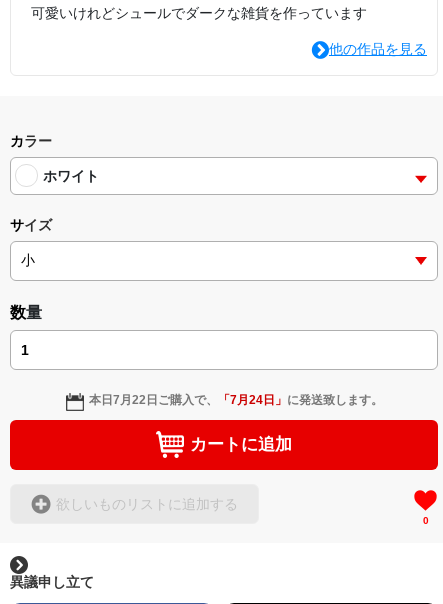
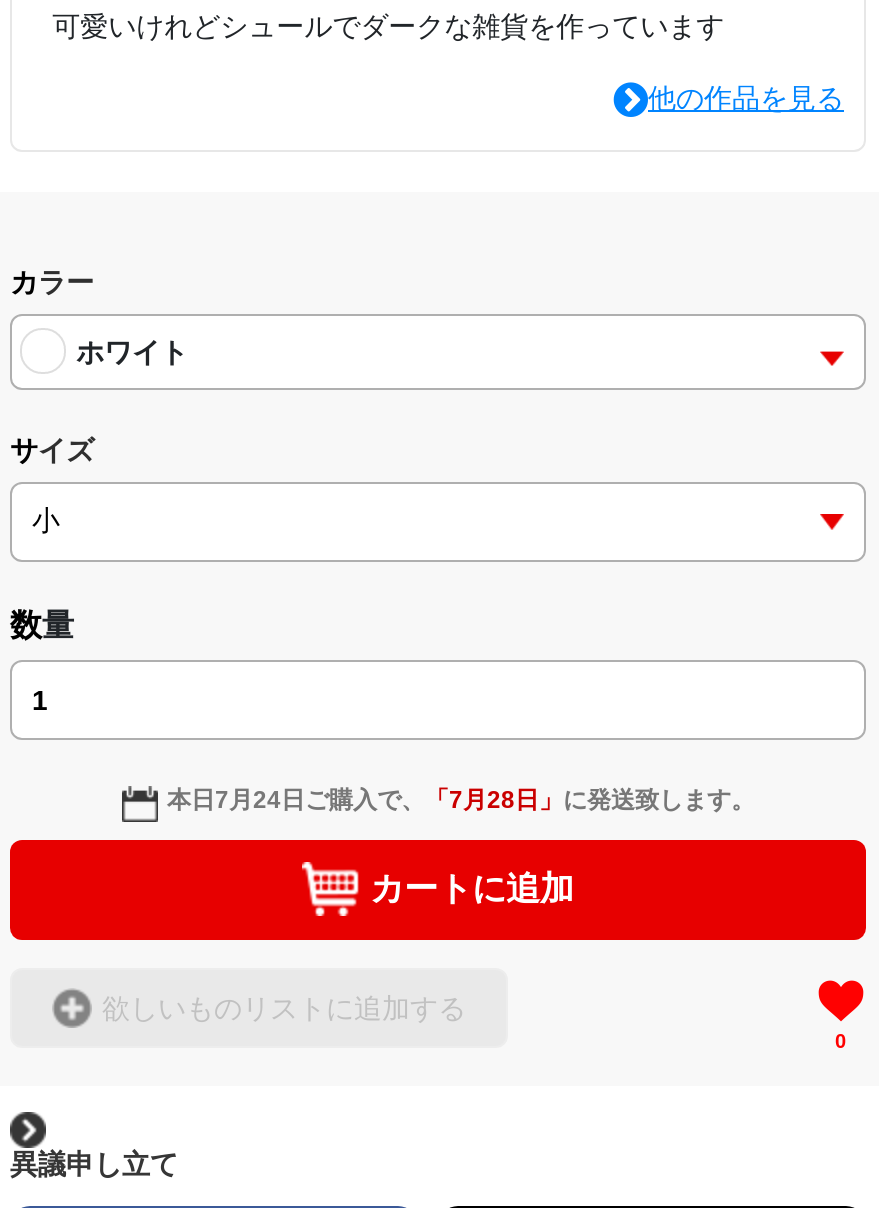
- 本日7月22日ご購入で、「7月24日」に発送致します。
+ 本日7月24日ご購入で、「7月28日」に発送致します。
